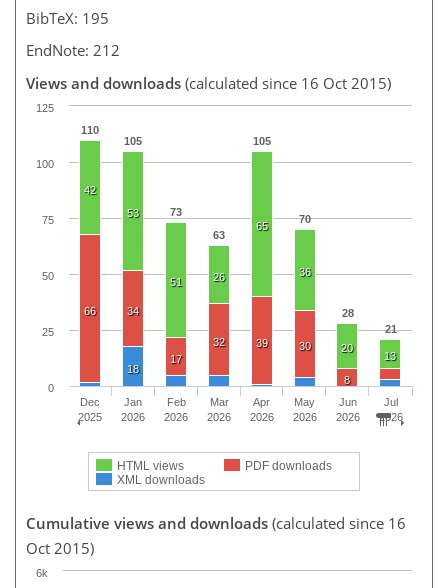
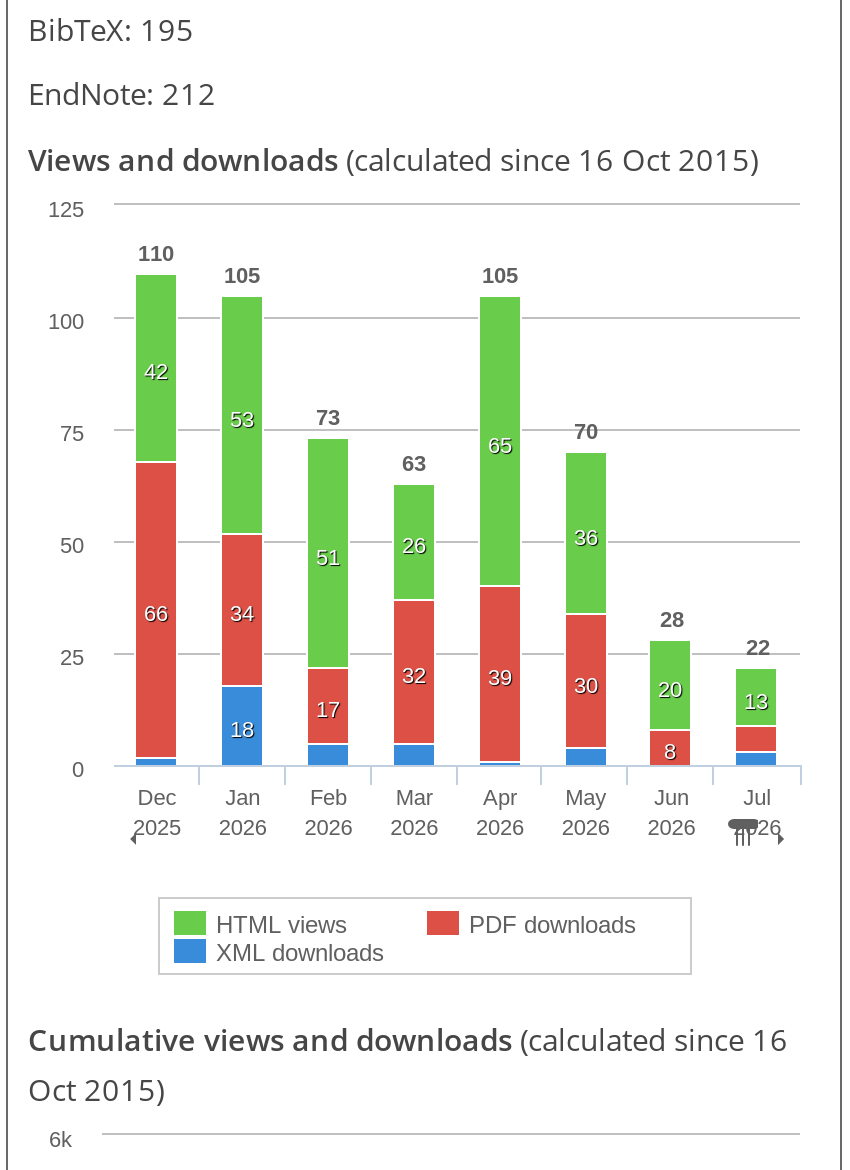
- 21
+ 22
